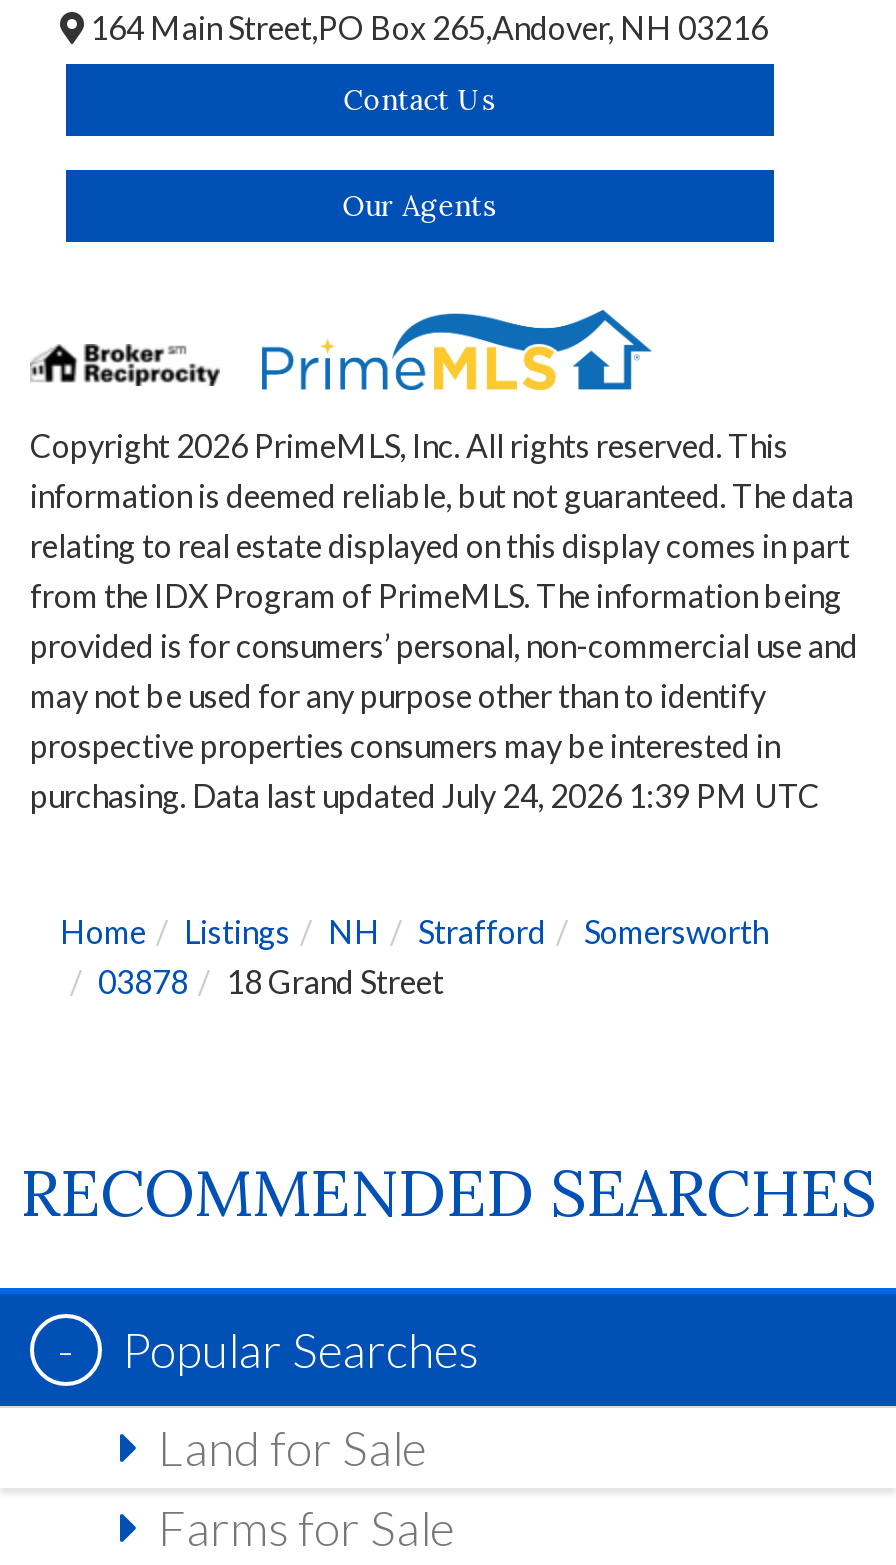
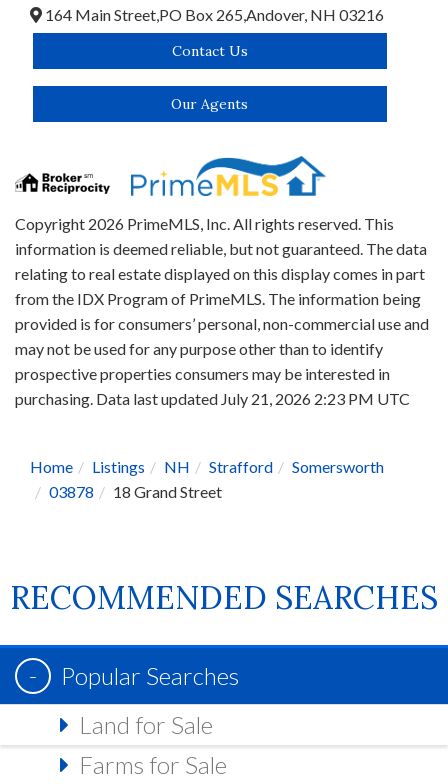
- purchasing. Data last updated July 24, 2026 1:39 PM UTC
+ purchasing. Data last updated July 21, 2026 2:23 PM UTC
